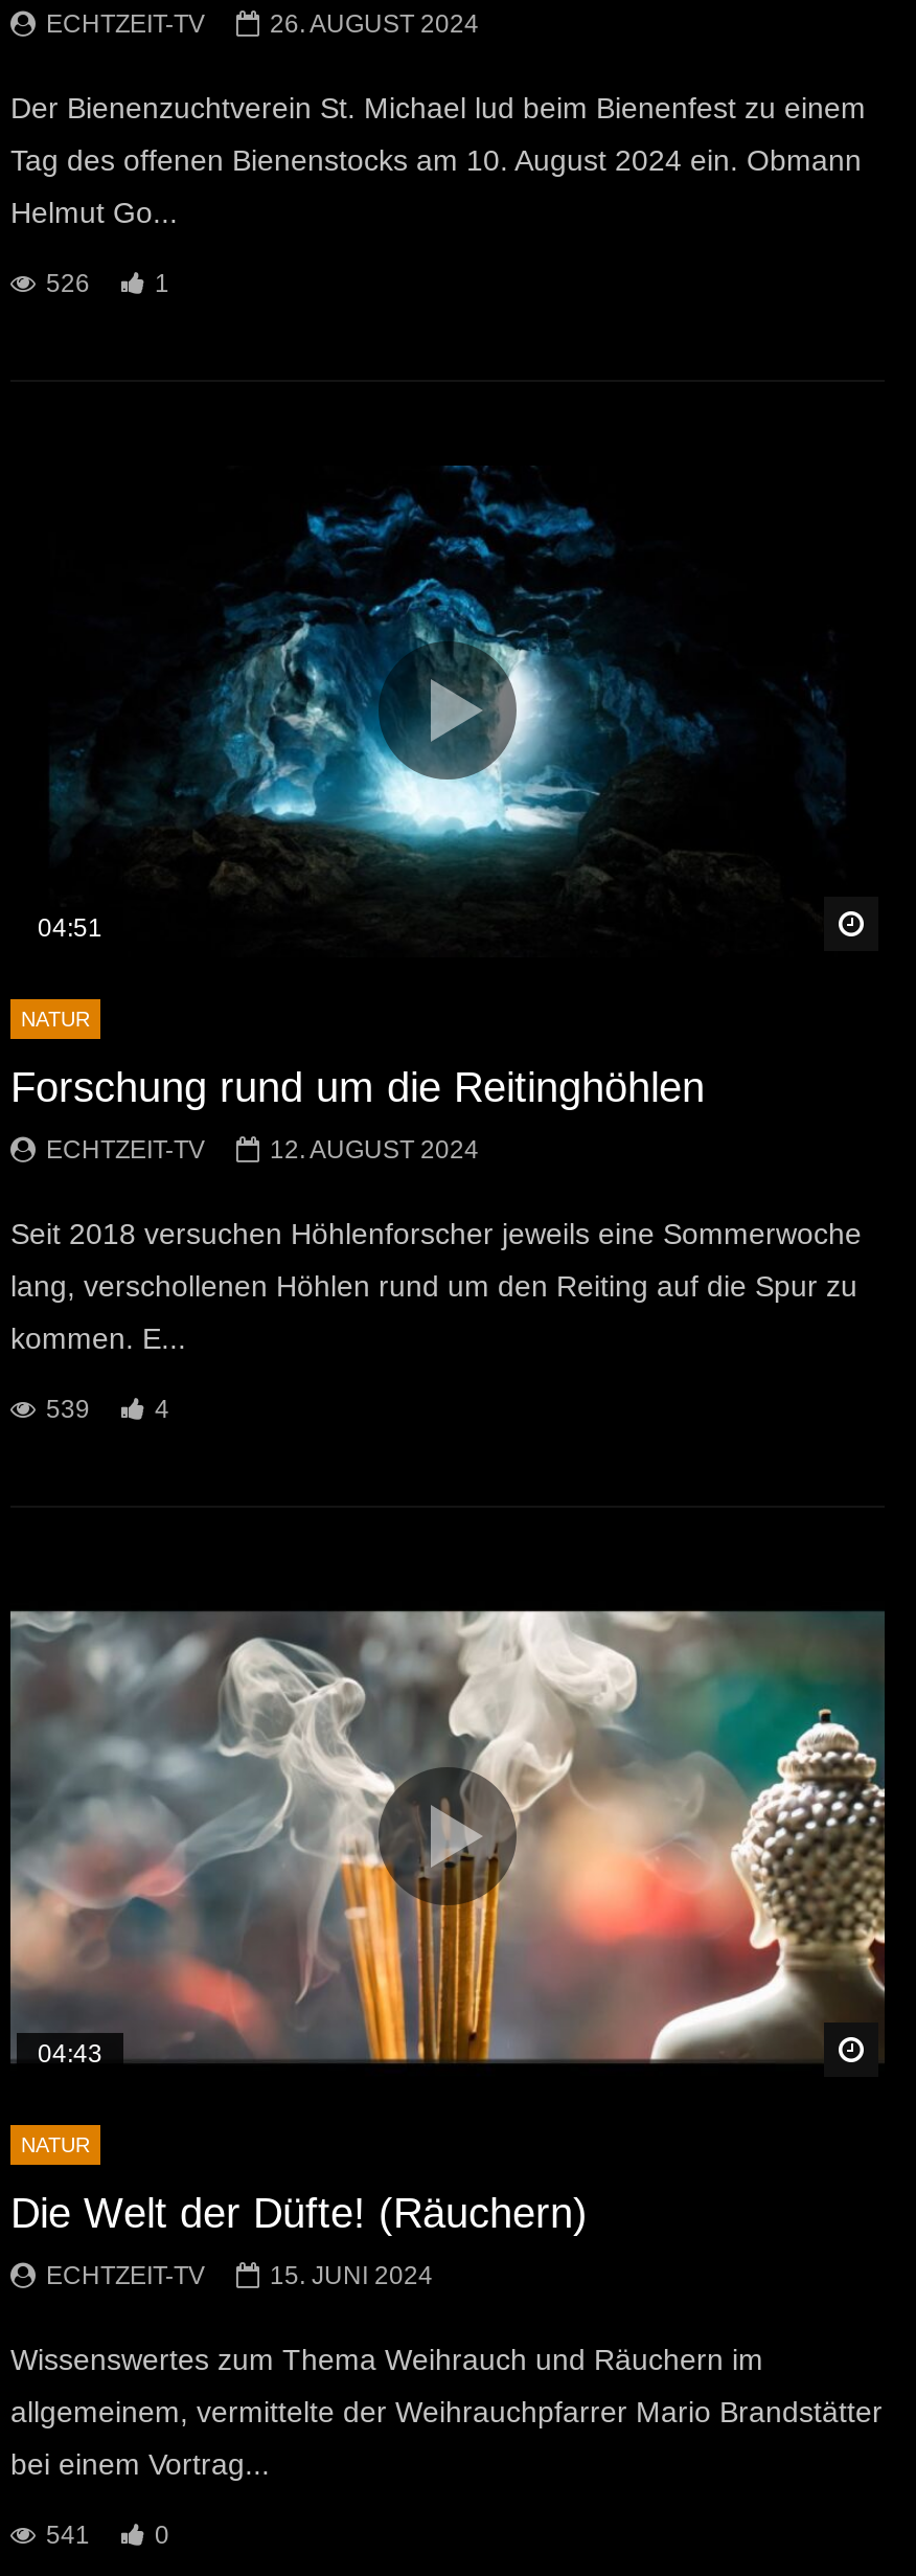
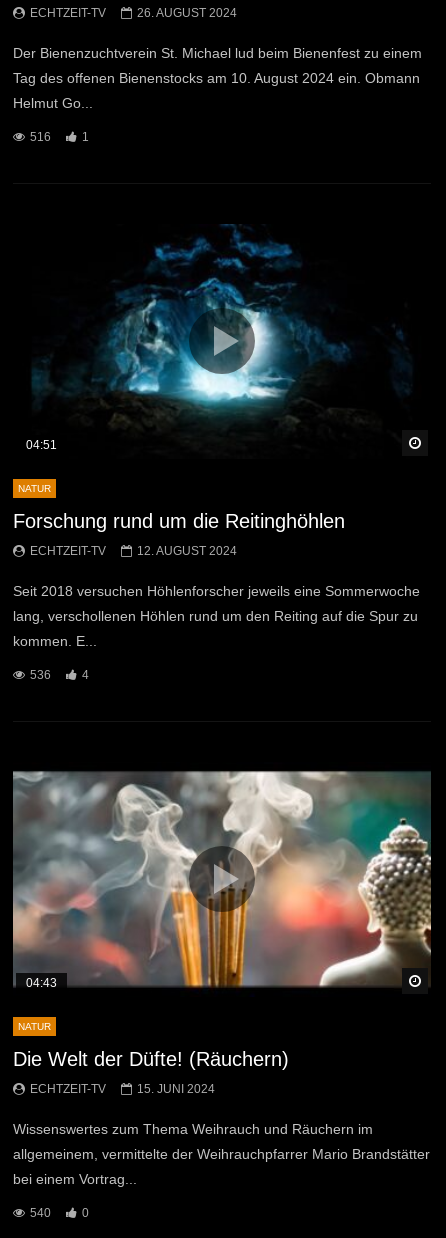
- 526
+ 516

- 539
+ 536

- 541
+ 540
